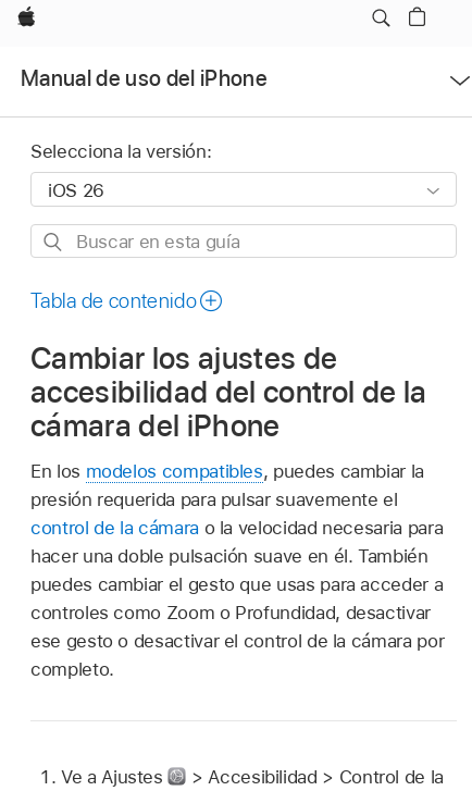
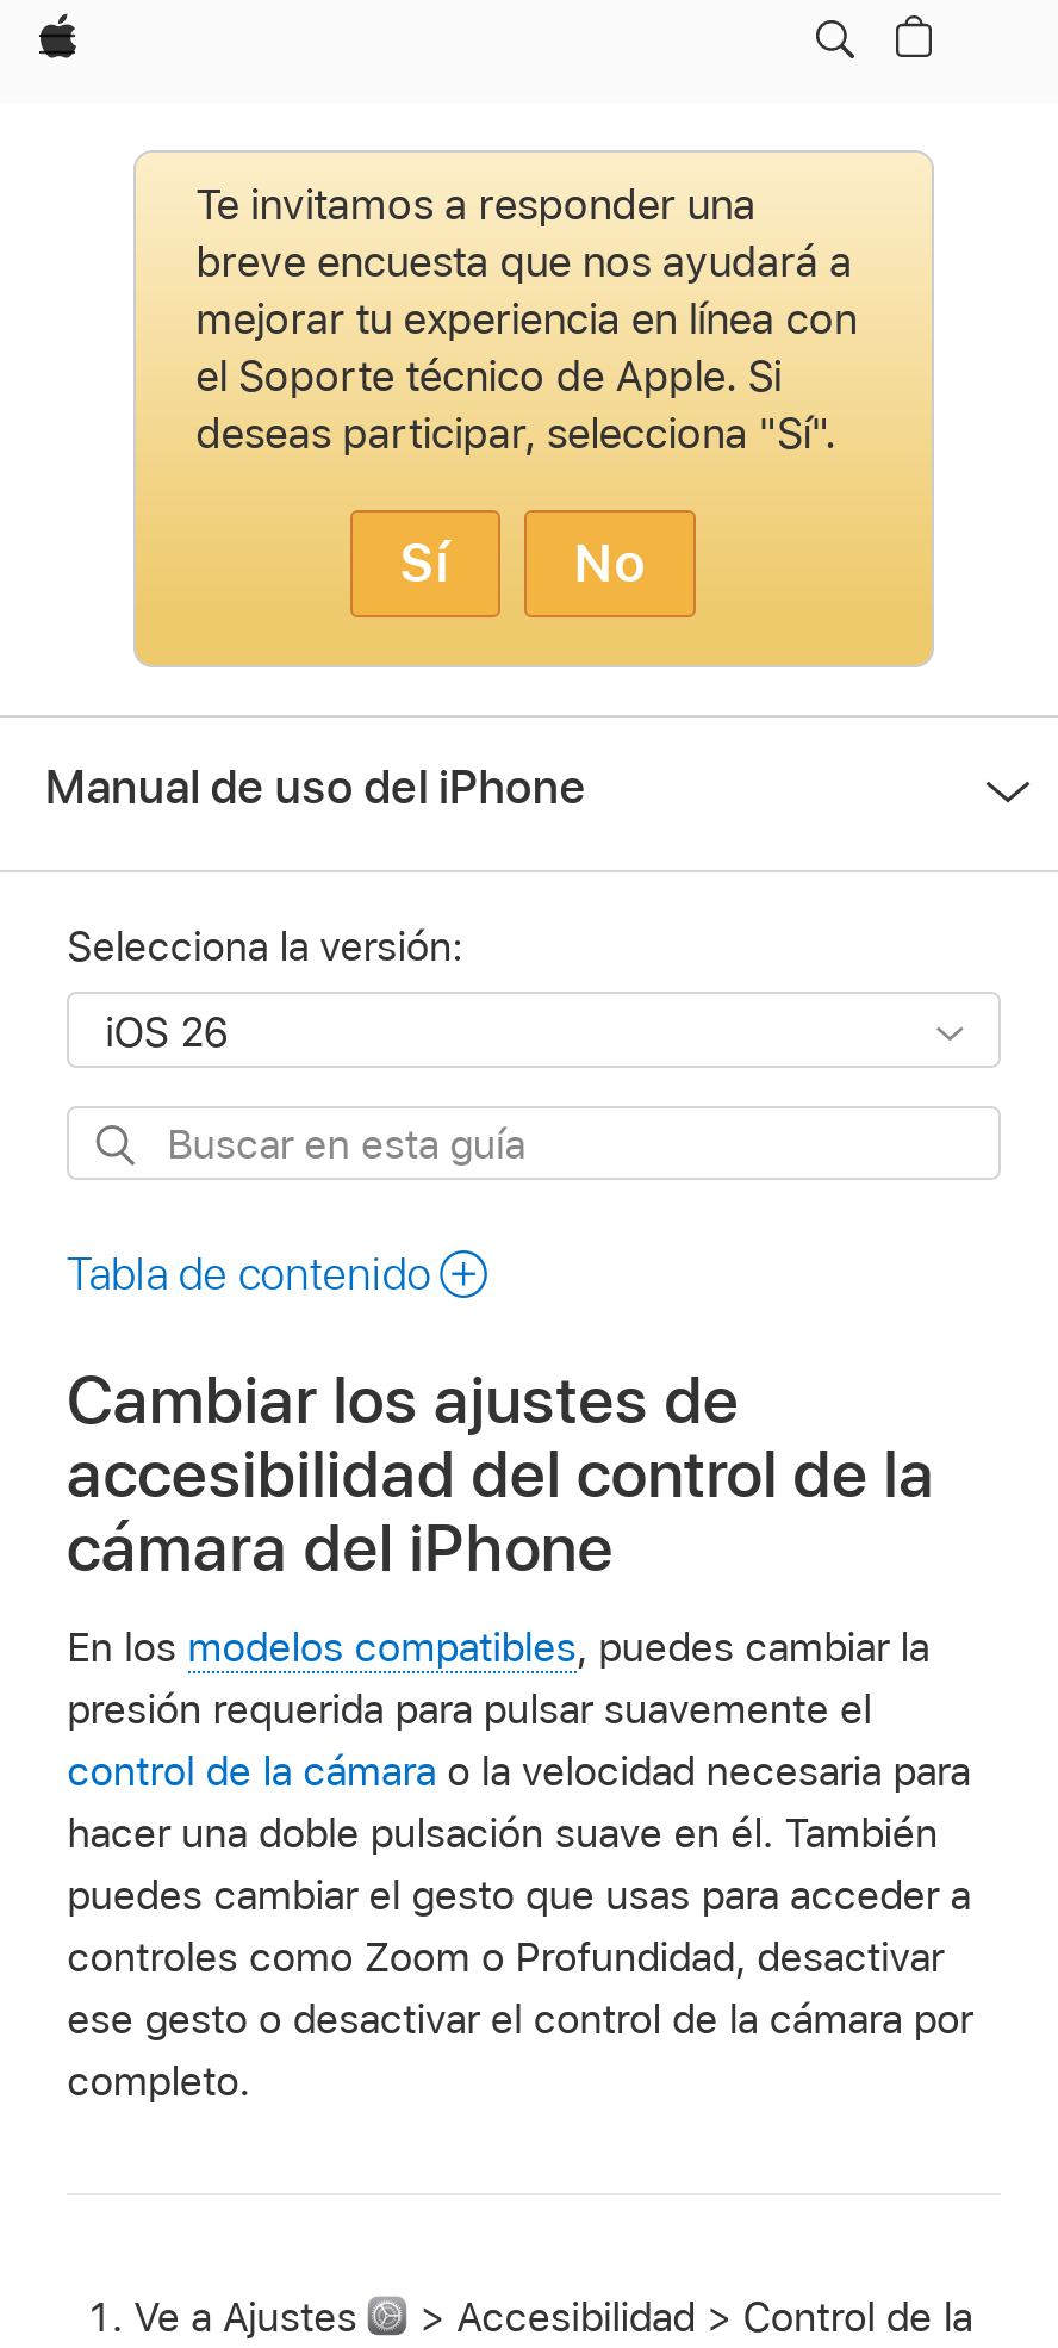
+ [image]
+ Te invitamos a responder una
+ breve encuesta que nos ayudará a
+ mejorar tu experiencia en línea con
+ el Soporte técnico de Apple. Si
+ deseas participar, selecciona "Sí".
+ Sí
+ No
